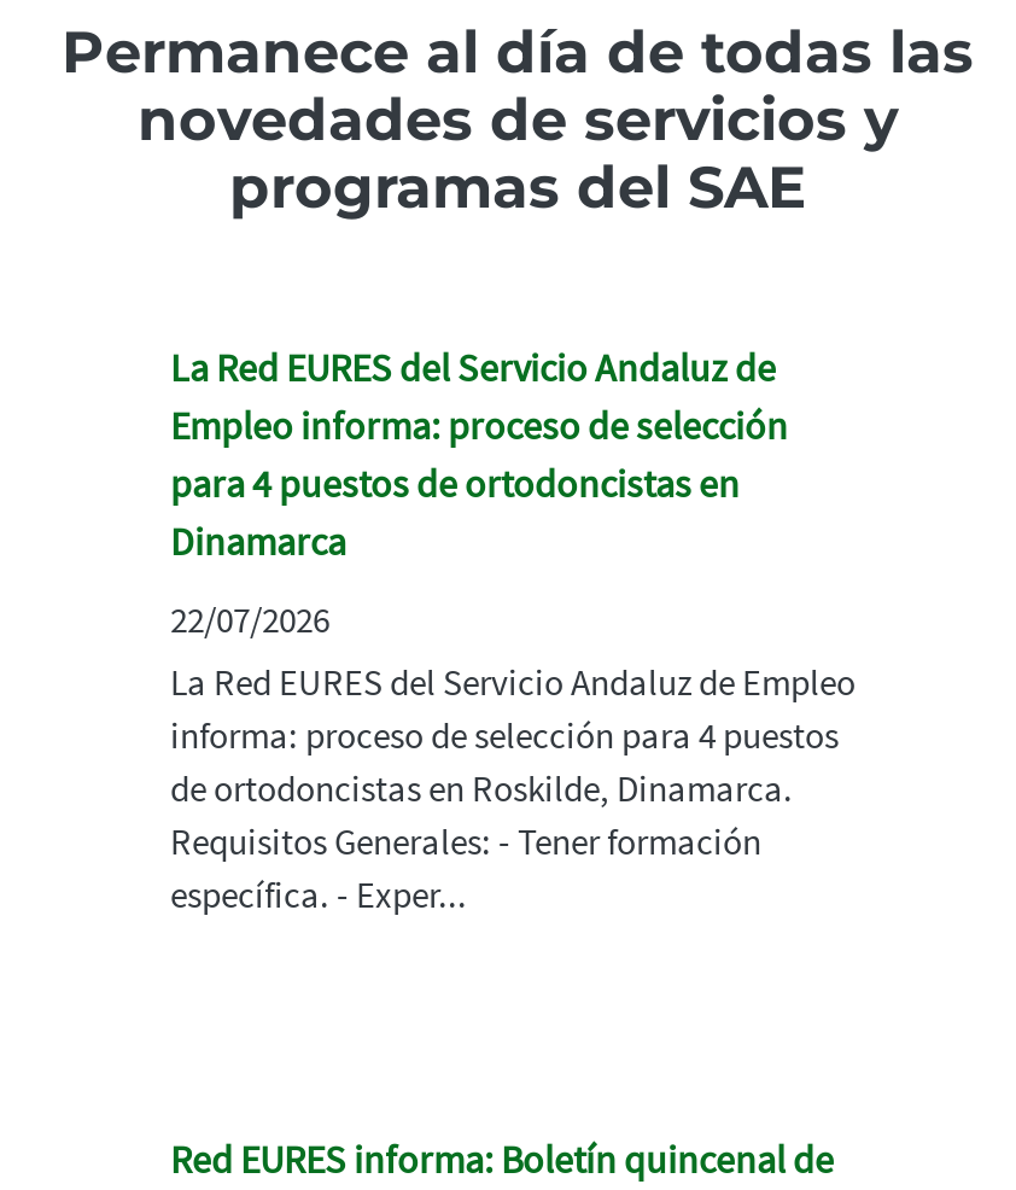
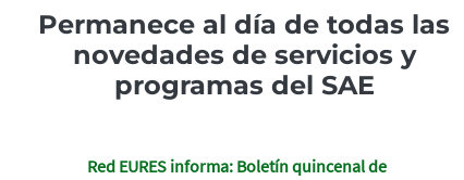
- La Red EURES del Servicio Andaluz de
- Empleo informa: proceso de selección
- para 4 puestos de ortodoncistas en
- Dinamarca
- 22/07/2026
- La Red EURES del Servicio Andaluz de Empleo
- informa: proceso de selección para 4 puestos
- de ortodoncistas en Roskilde, Dinamarca.
- Requisitos Generales: - Tener formación
- específica. - Exper...
